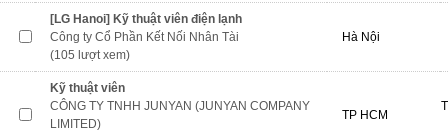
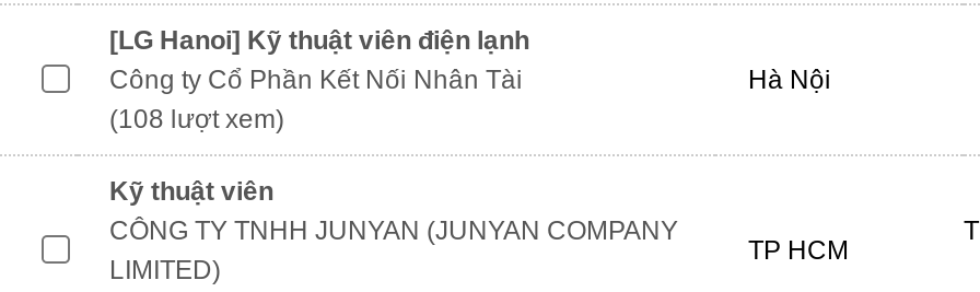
- (105 lượt xem)
+ (108 lượt xem)
